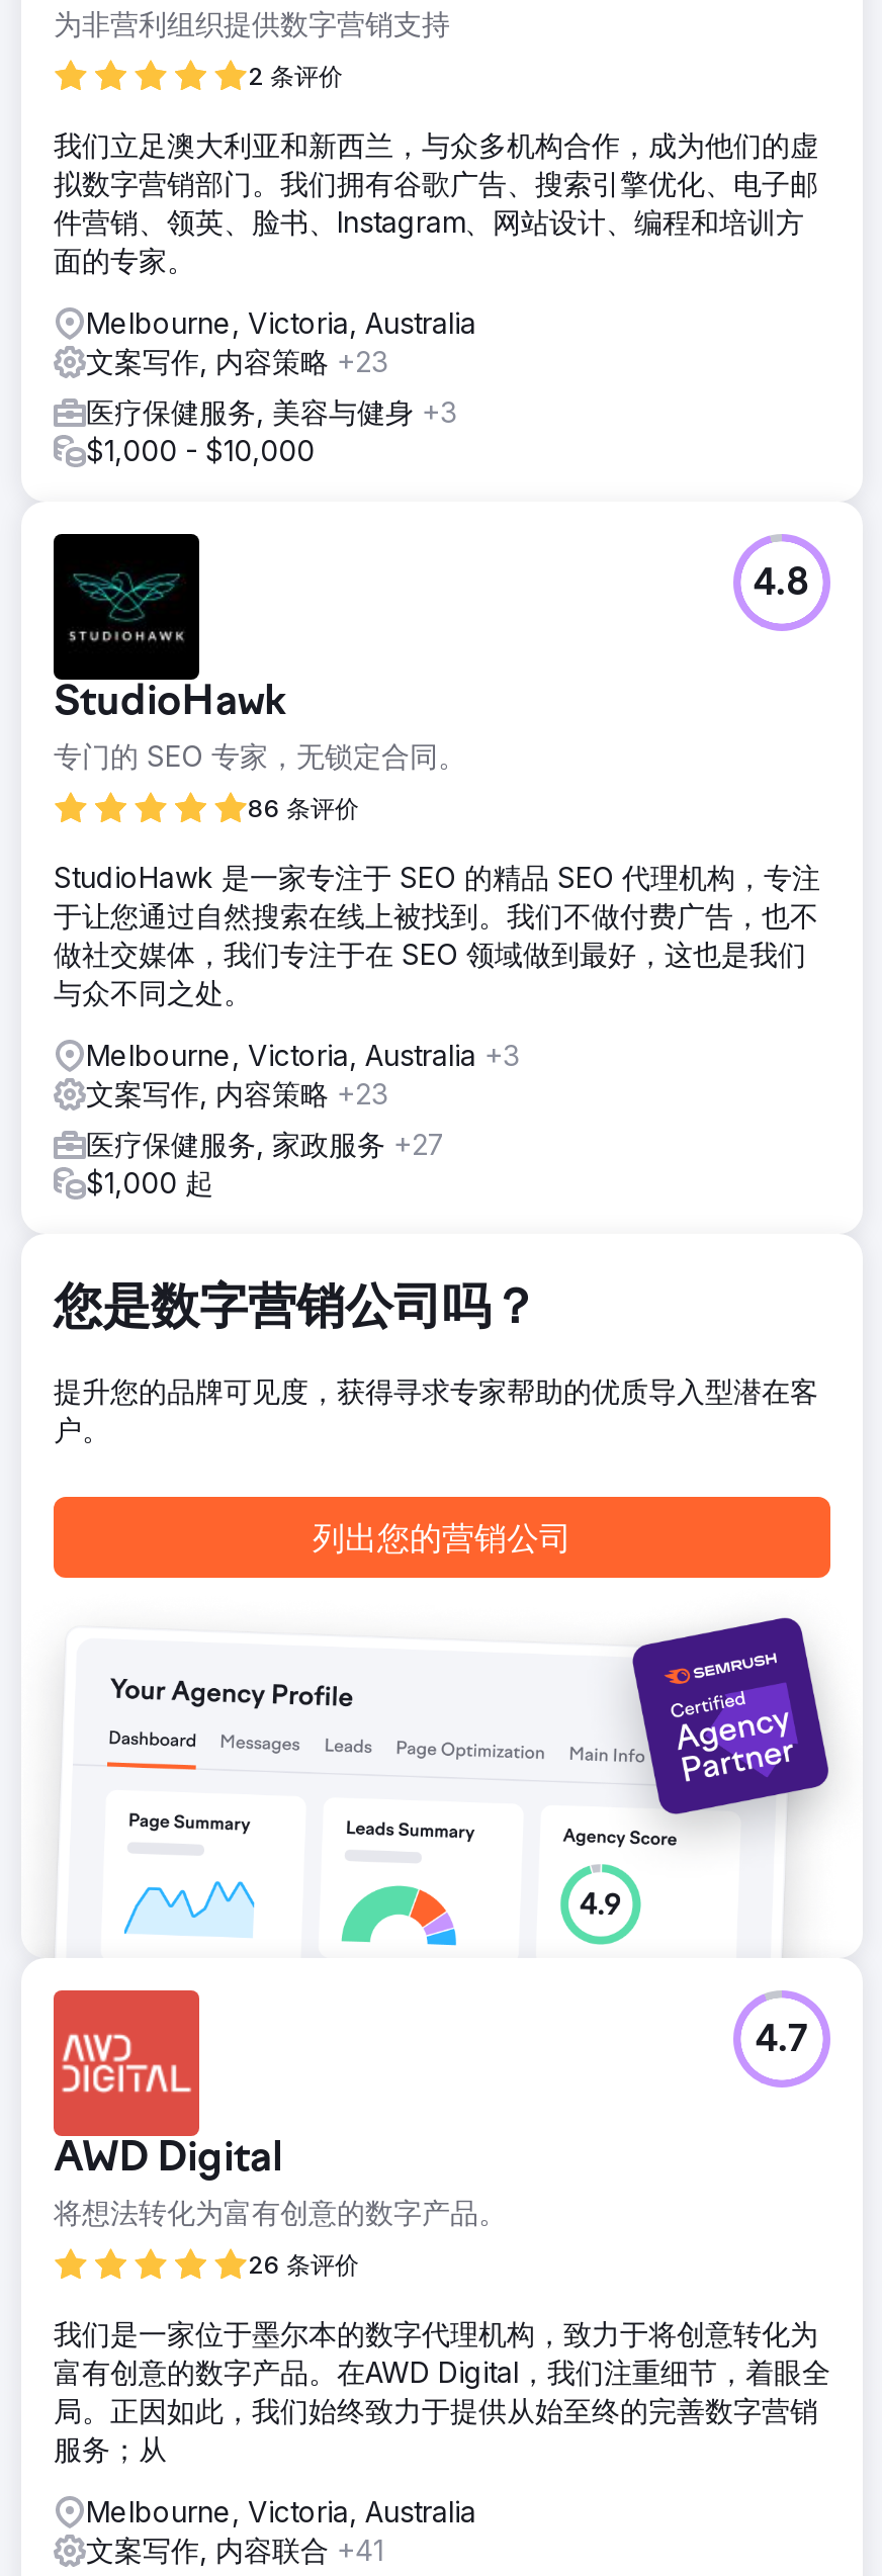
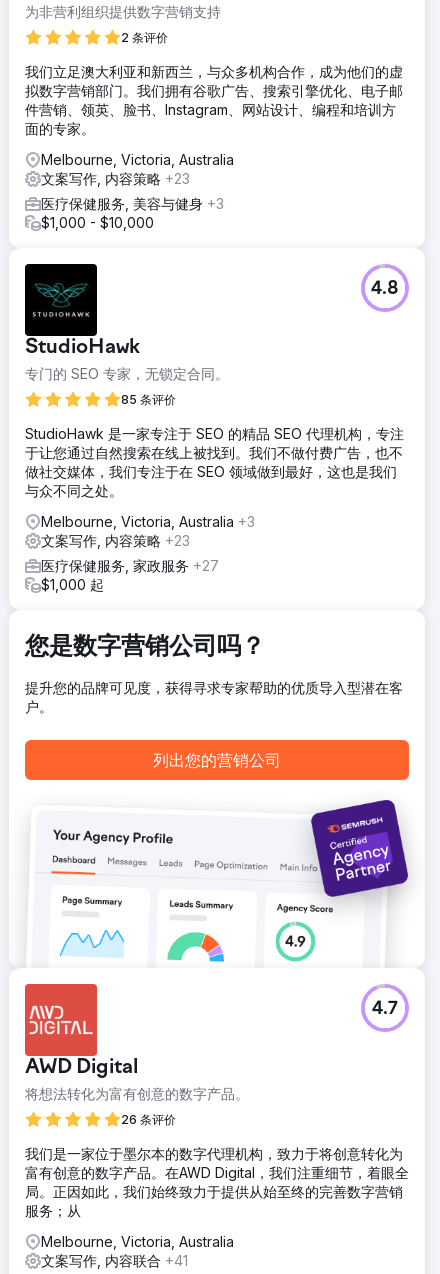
- 86 条评价
+ 85 条评价
